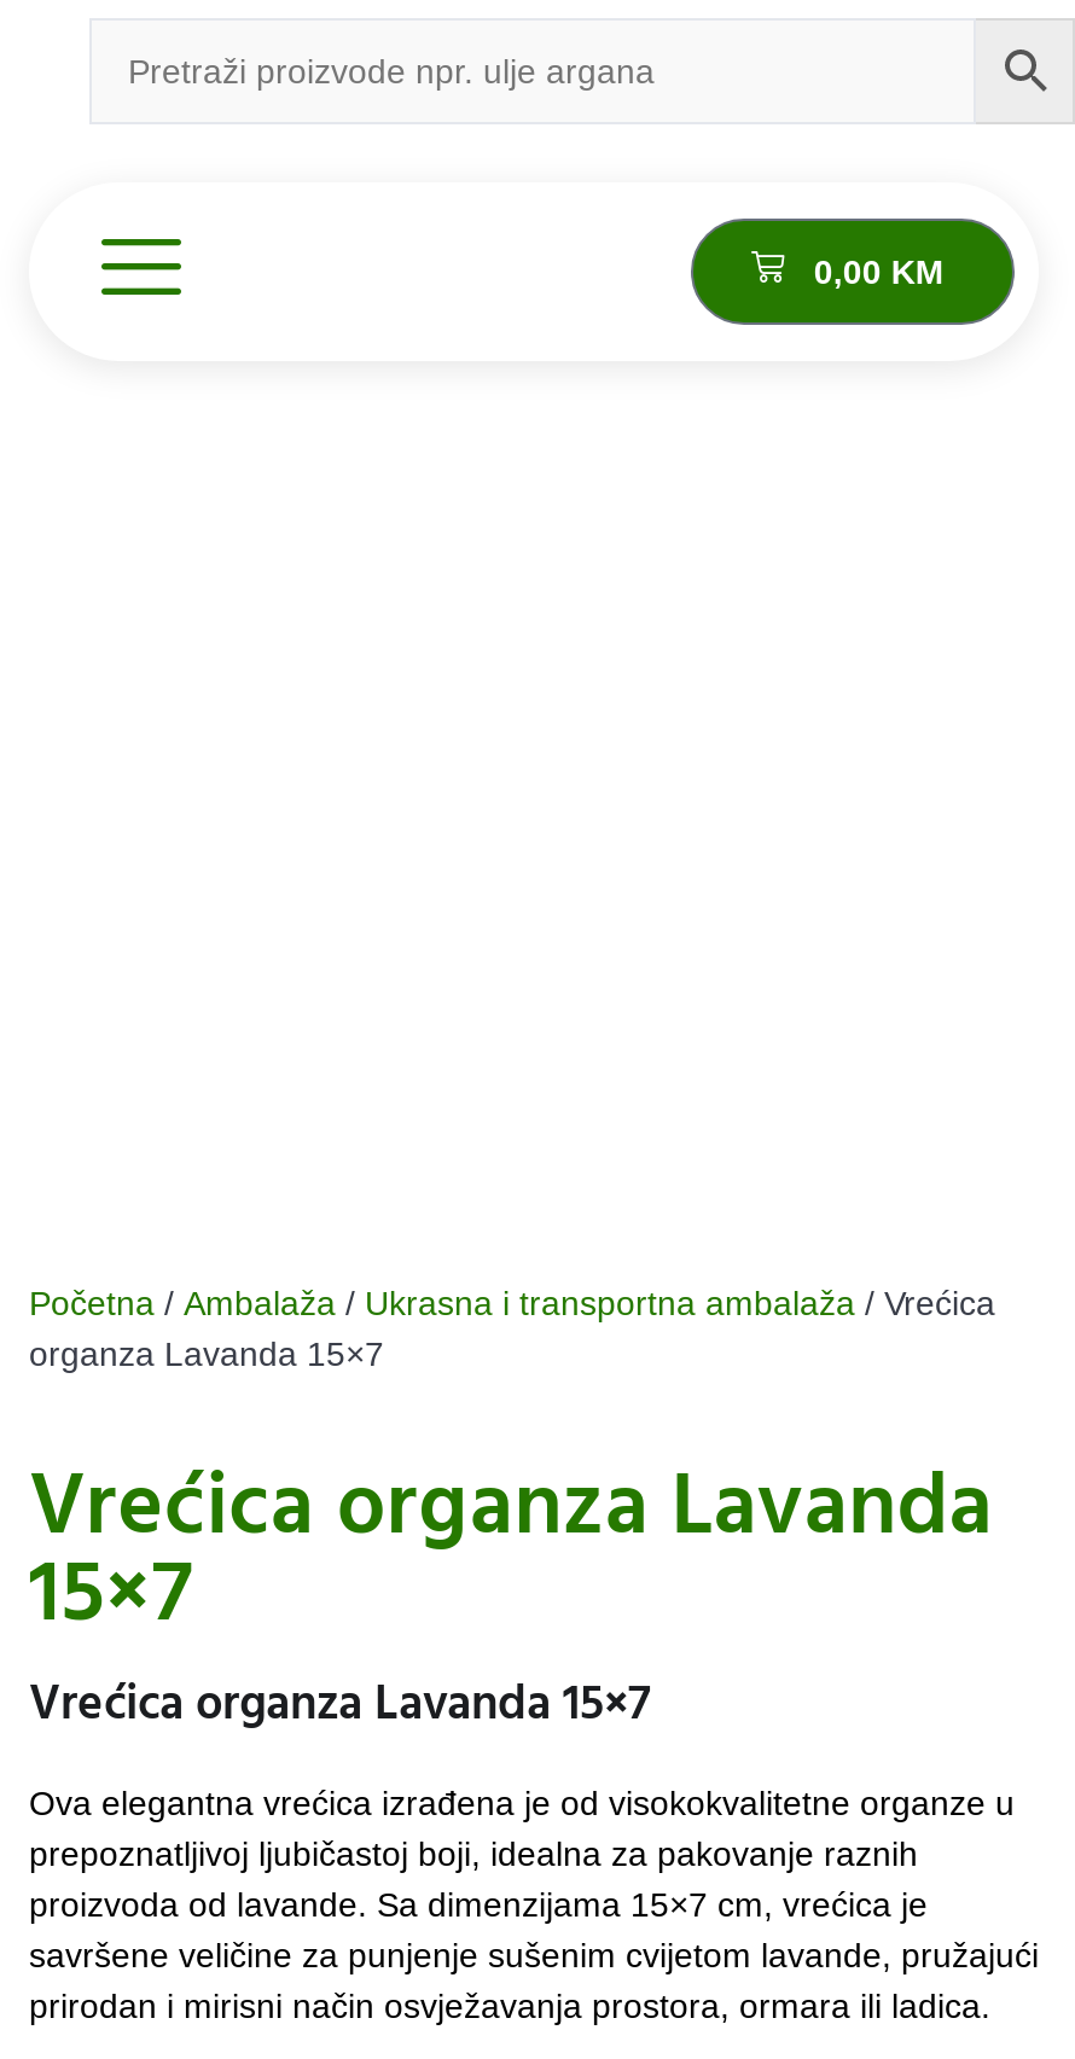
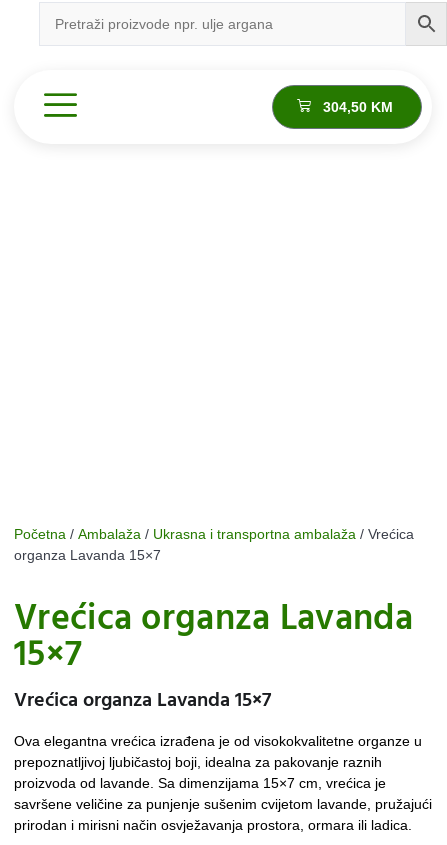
- [image]
- 0,00 KM
+ [image]
+ 304,50 KM
